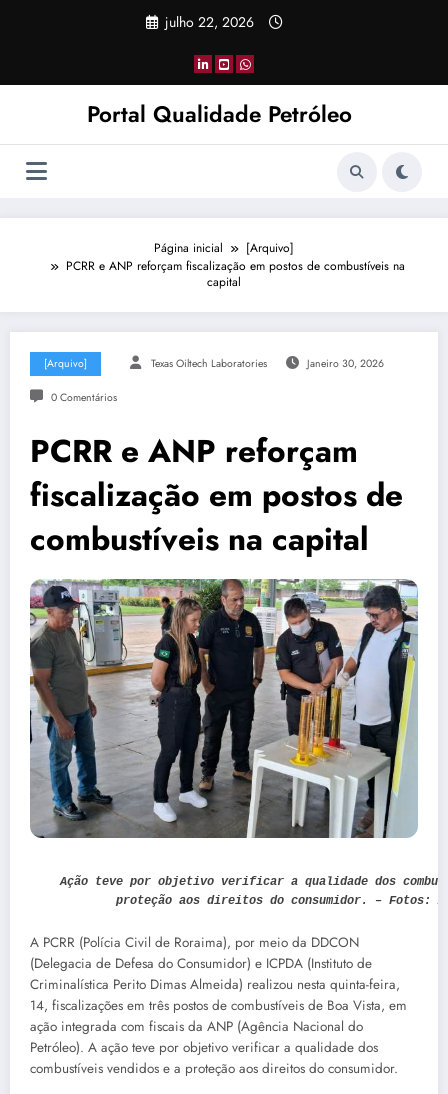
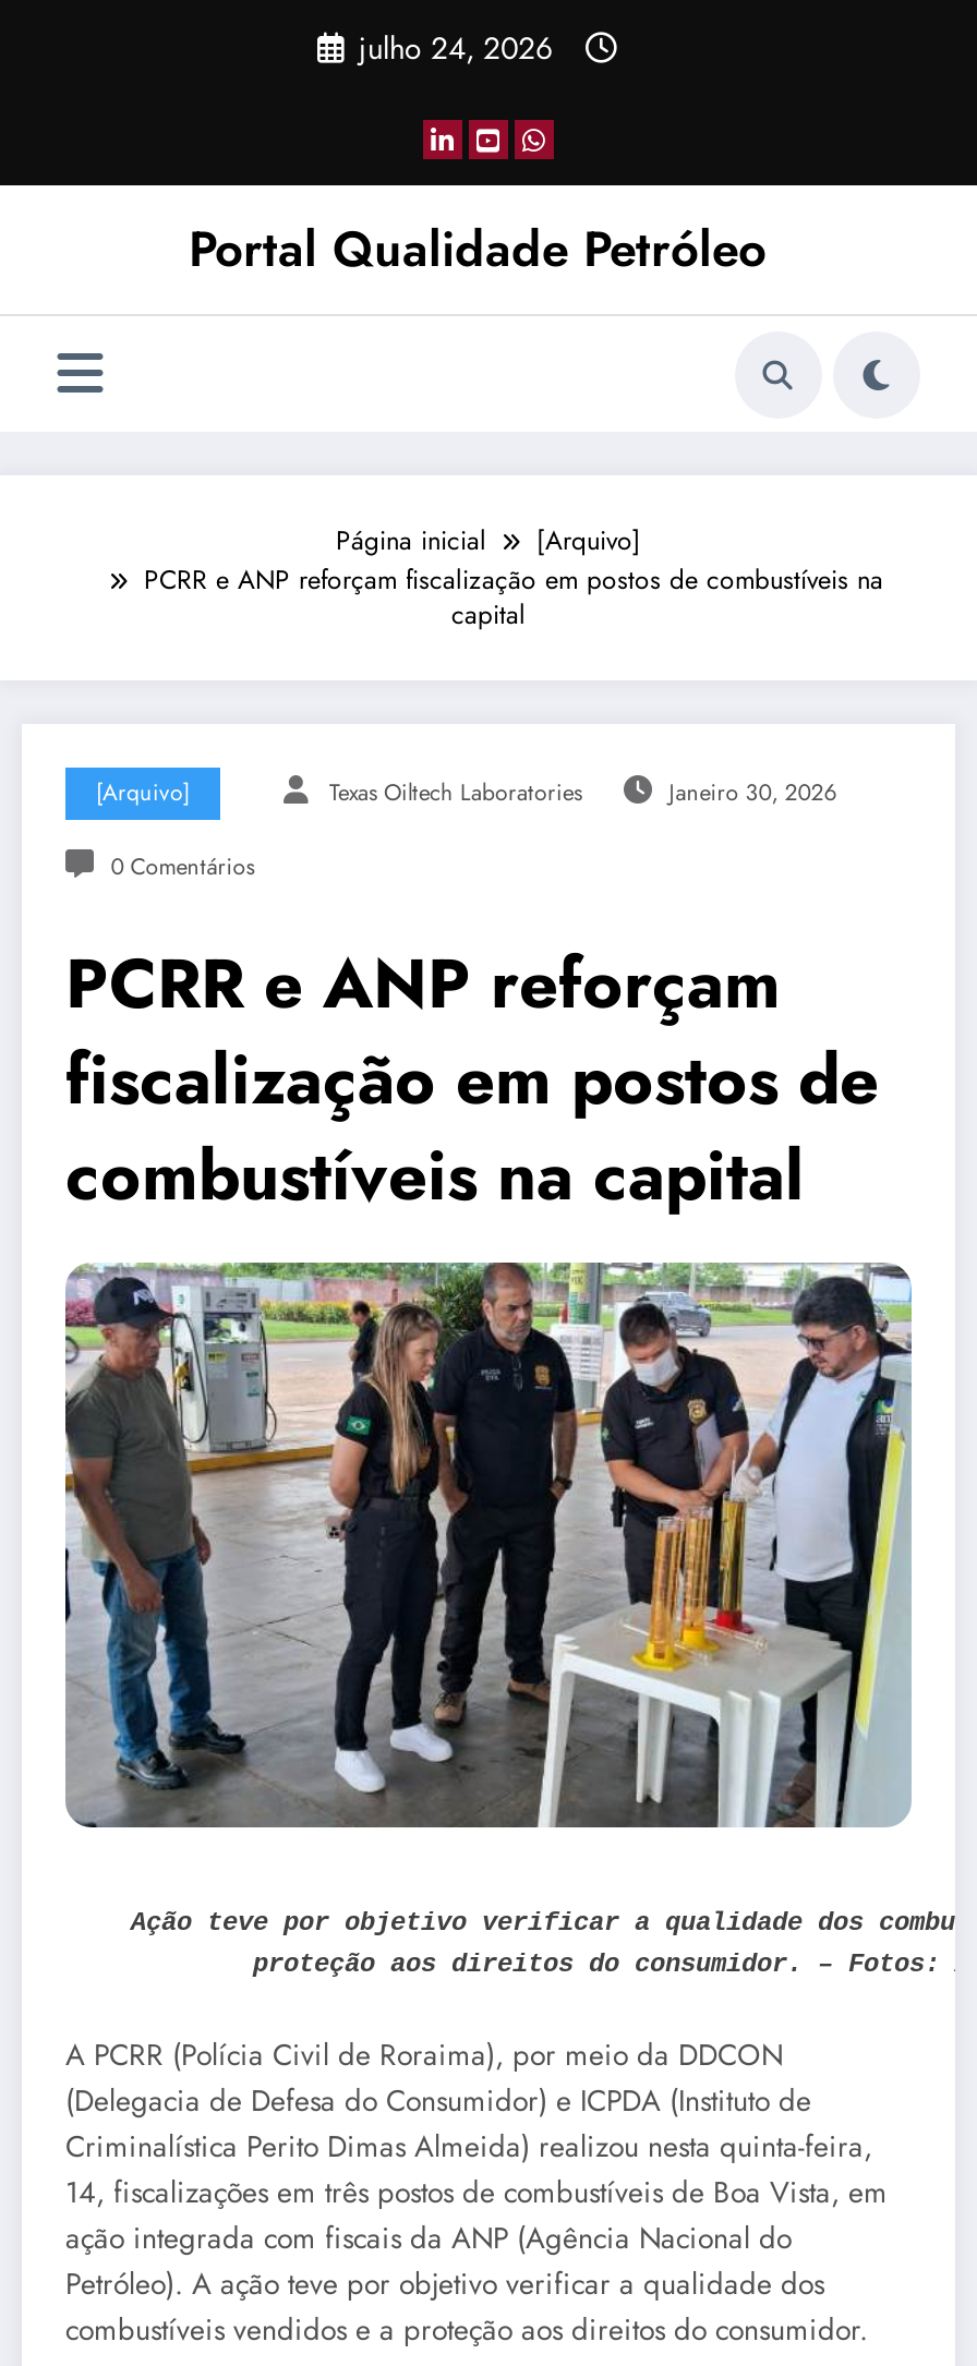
- julho 22, 2026
+ julho 24, 2026
